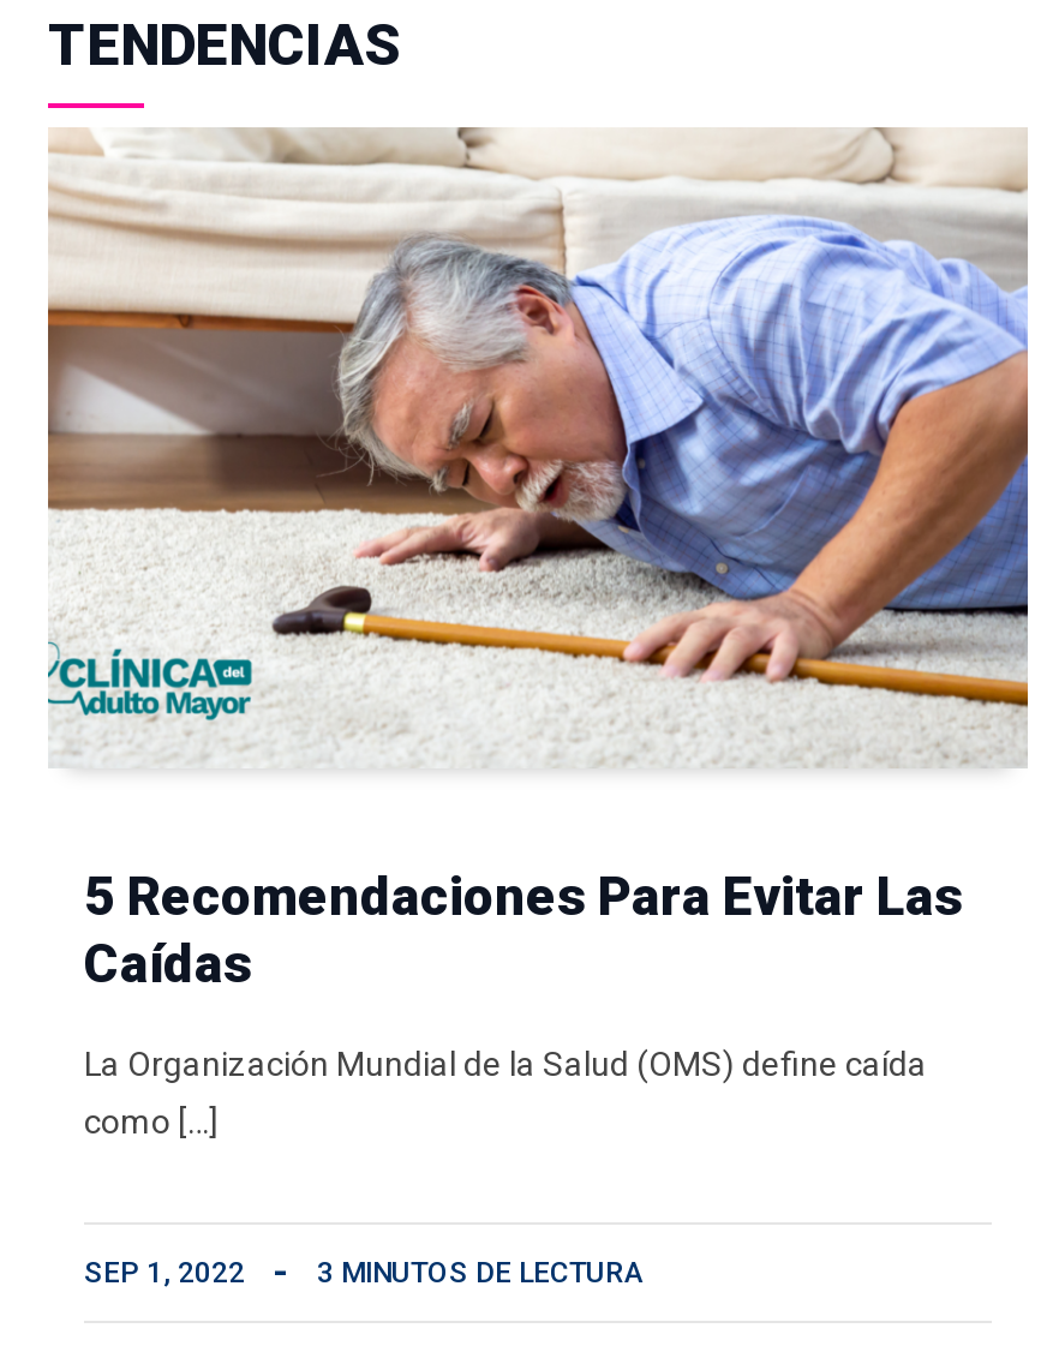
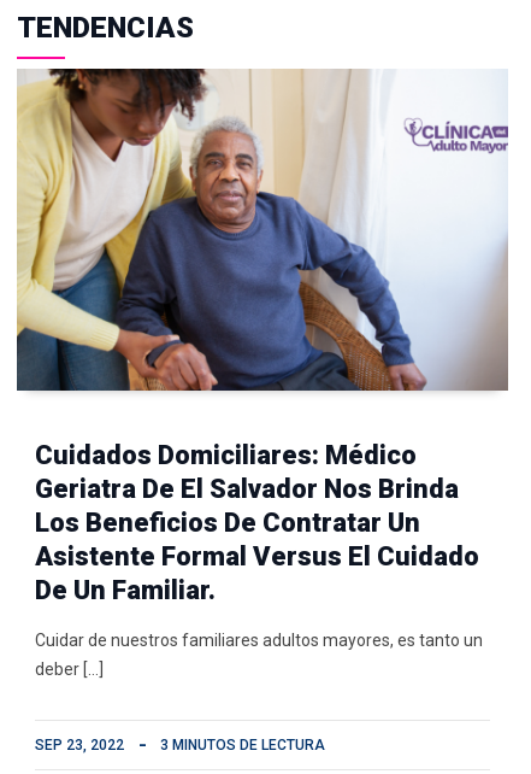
- [image]
+ [image]

- 5 Recomendaciones Para Evitar Las
- Caídas
+ Cuidados Domiciliares: Médico
+ Geriatra De El Salvador Nos Brinda
+ Los Beneficios De Contratar Un
+ Asistente Formal Versus El Cuidado
+ De Un Familiar.

- La Organización Mundial de la Salud (OMS) define caída
+ Cuidar de nuestros familiares adultos mayores, es tanto un

- como […]
+ deber […]

- SEP 1, 2022
+ SEP 23, 2022
